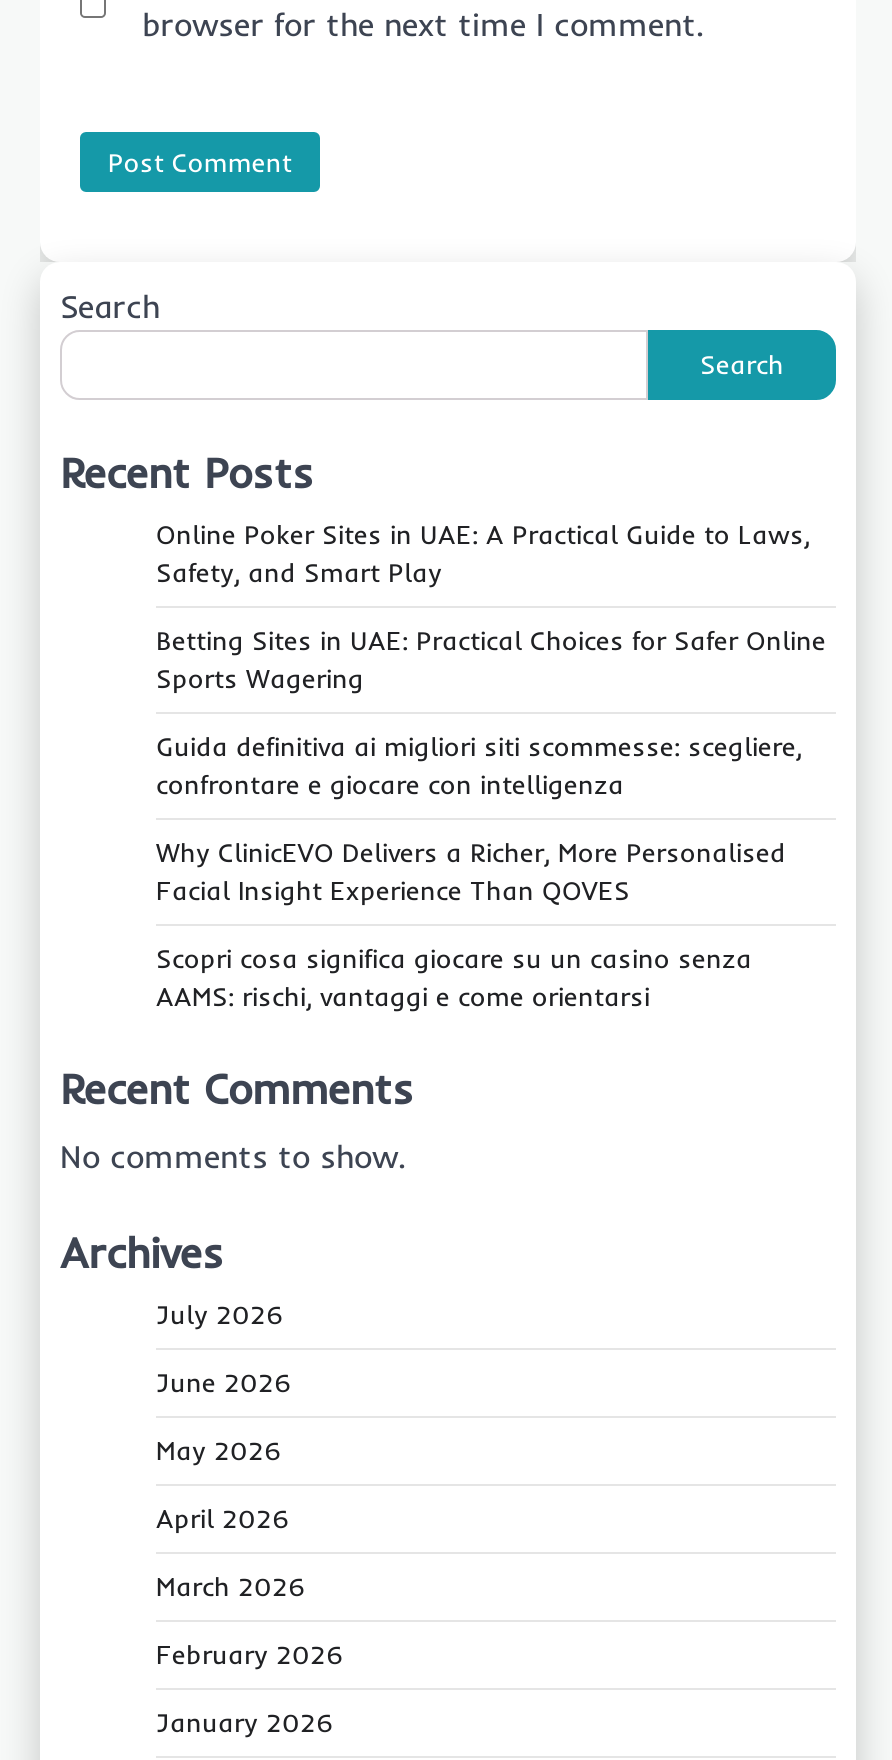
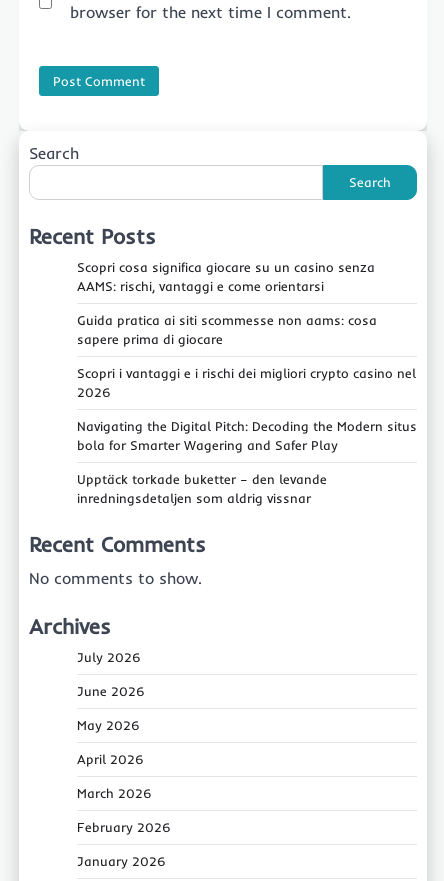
- Online Poker Sites in UAE: A Practical Guide to Laws,
- Safety, and Smart Play
- Betting Sites in UAE: Practical Choices for Safer Online
- Sports Wagering
- Guida definitiva ai migliori siti scommesse: scegliere,
- confrontare e giocare con intelligenza
- Why ClinicEVO Delivers a Richer, More Personalised
- Facial Insight Experience Than QOVES

moved up: Scopri cosa significa giocare su un casino senza | AAMS: rischi, vantaggi e come orientarsi

+ Guida pratica ai siti scommesse non aams: cosa
+ sapere prima di giocare
+ Scopri i vantaggi e i rischi dei migliori crypto casino nel
+ 2026
+ Navigating the Digital Pitch: Decoding the Modern situs
+ bola for Smarter Wagering and Safer Play
+ Upptäck torkade buketter – den levande
+ inredningsdetaljen som aldrig vissnar
